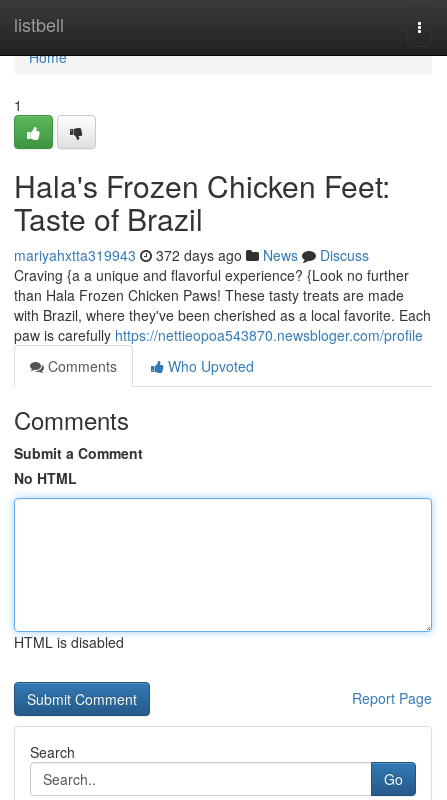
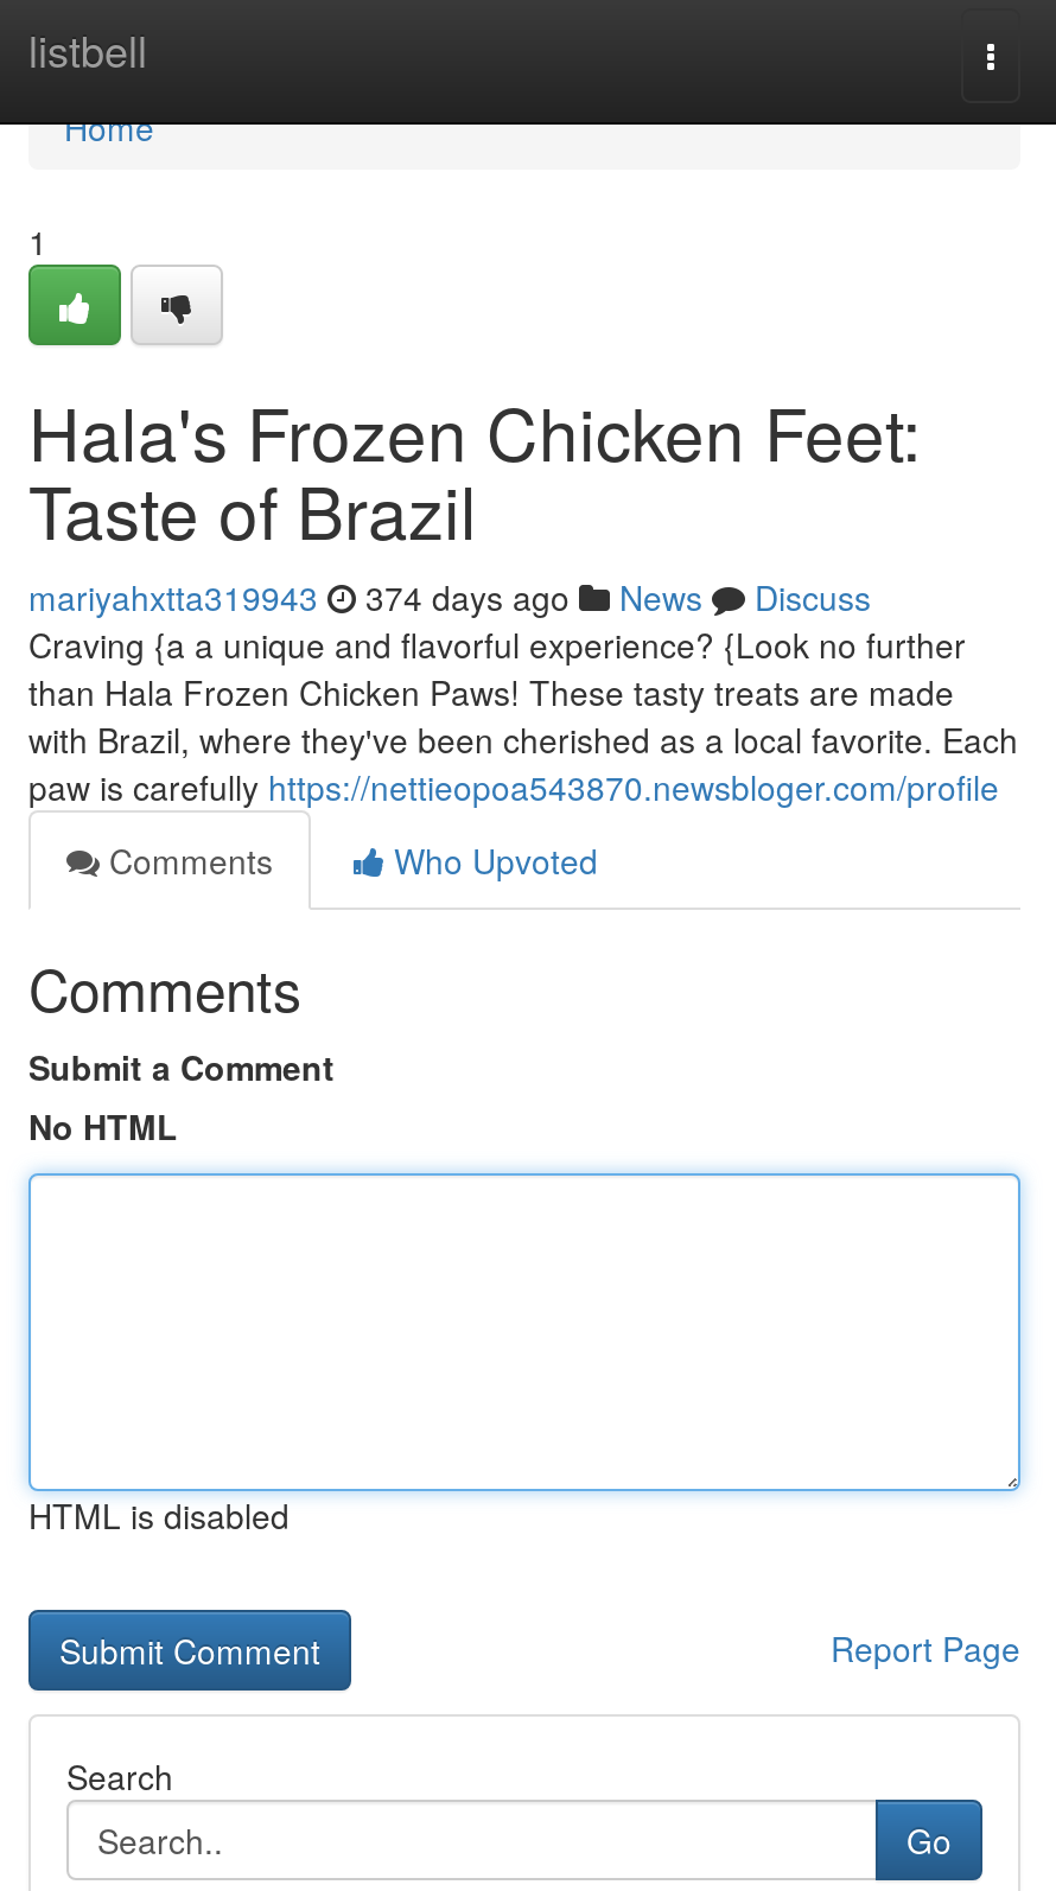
- mariyahxtta319943 372 days ago News Discuss
+ mariyahxtta319943 374 days ago News Discuss
